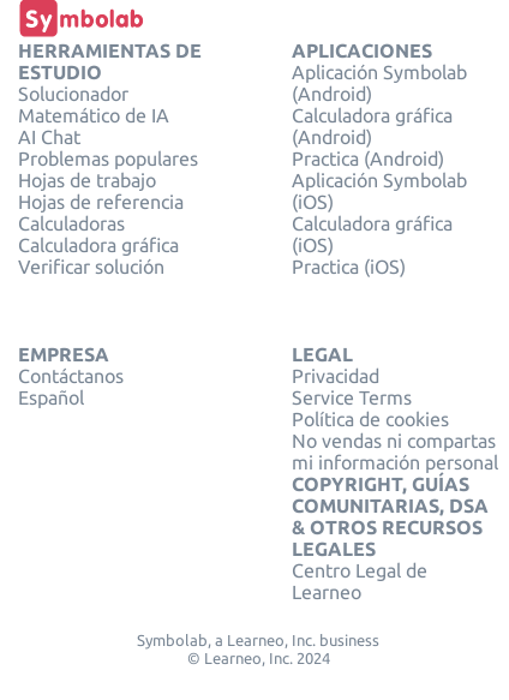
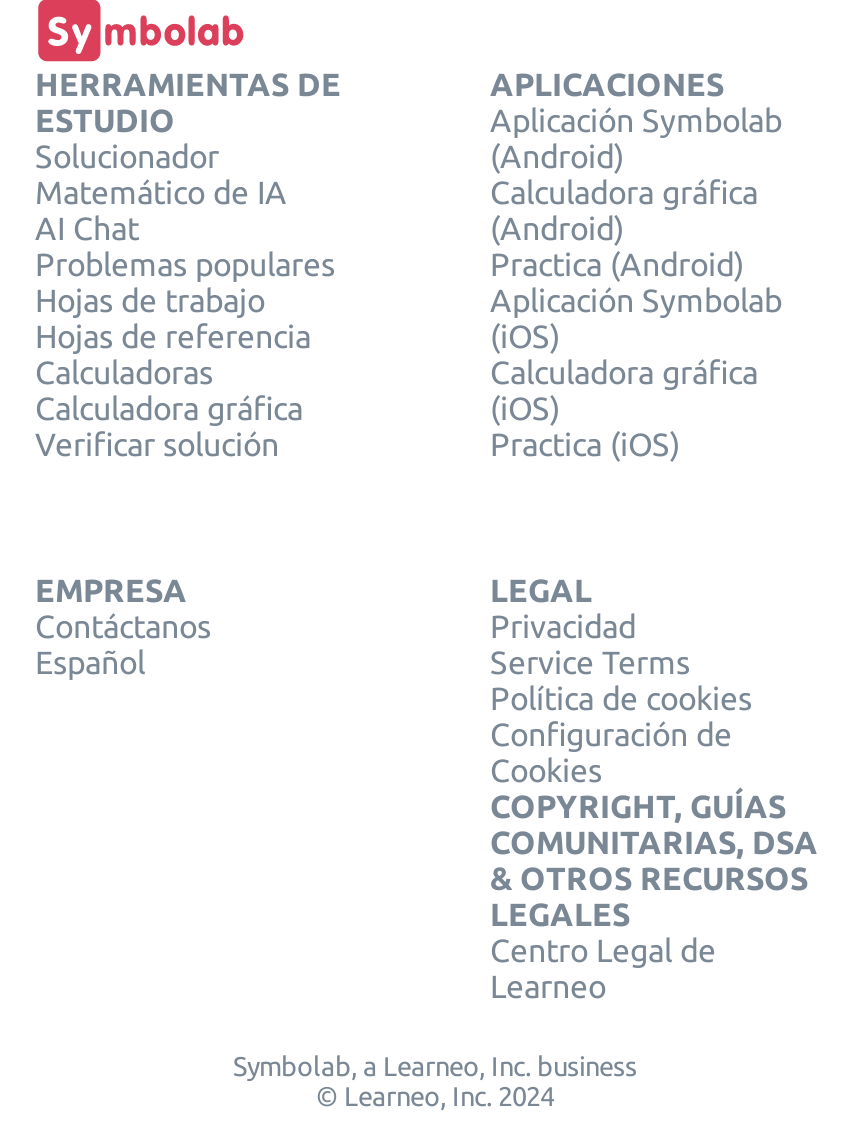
- No vendas ni compartas
- mi información personal
+ Configuración de
+ Cookies
